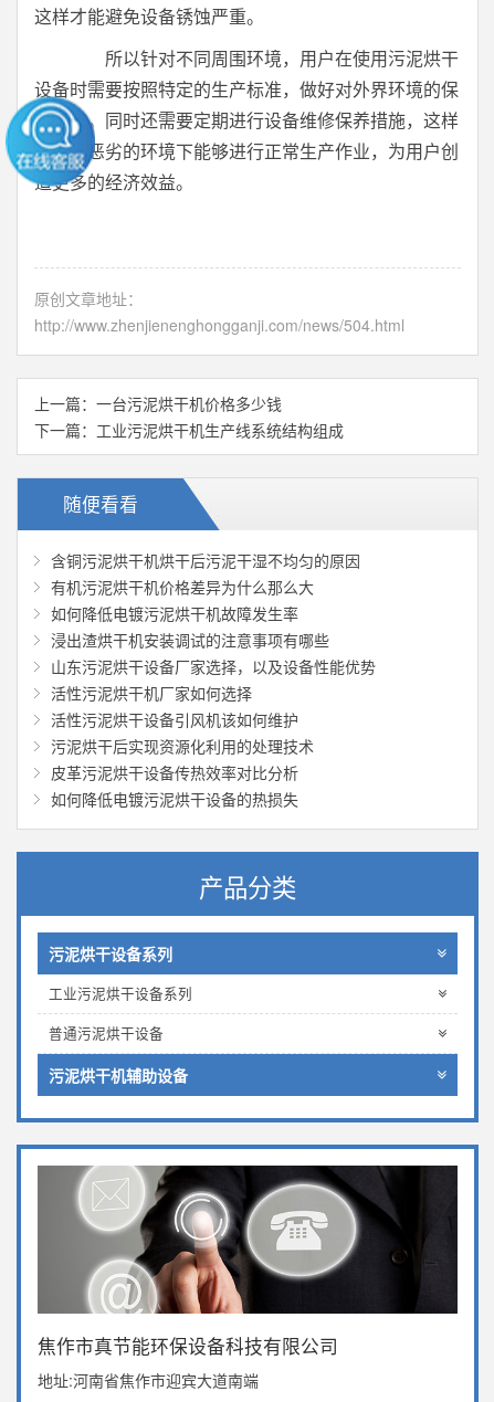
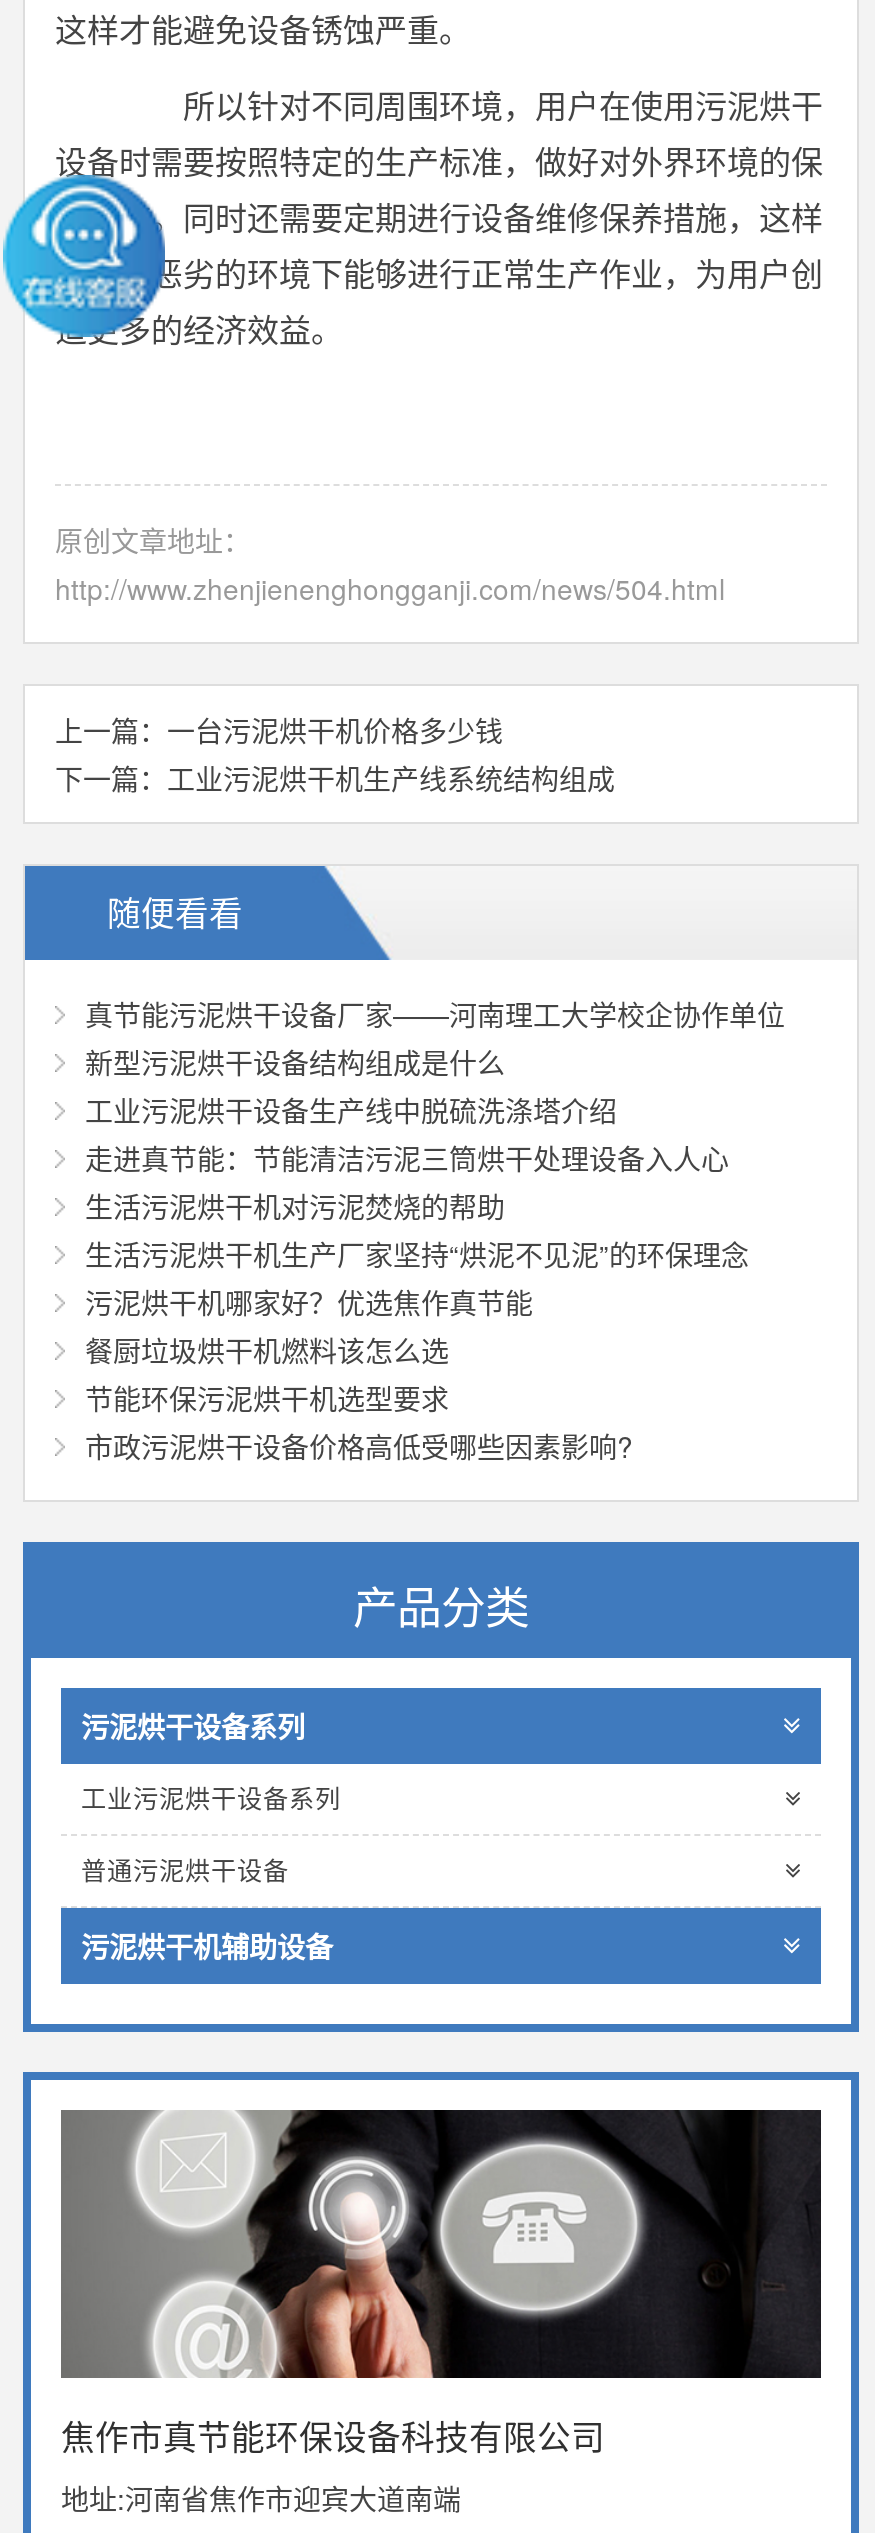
- 含铜污泥烘干机烘干后污泥干湿不均匀的原因
- 有机污泥烘干机价格差异为什么那么大
- 如何降低电镀污泥烘干机故障发生率
- 浸出渣烘干机安装调试的注意事项有哪些
- 山东污泥烘干设备厂家选择，以及设备性能优势
- 活性污泥烘干机厂家如何选择
- 活性污泥烘干设备引风机该如何维护
- 污泥烘干后实现资源化利用的处理技术
- 皮革污泥烘干设备传热效率对比分析
- 如何降低电镀污泥烘干设备的热损失
+ 真节能污泥烘干设备厂家——河南理工大学校企协作单位
+ 新型污泥烘干设备结构组成是什么
+ 工业污泥烘干设备生产线中脱硫洗涤塔介绍
+ 走进真节能：节能清洁污泥三筒烘干处理设备入人心
+ 生活污泥烘干机对污泥焚烧的帮助
+ 生活污泥烘干机生产厂家坚持“烘泥不见泥”的环保理念
+ 污泥烘干机哪家好？优选焦作真节能
+ 餐厨垃圾烘干机燃料该怎么选
+ 节能环保污泥烘干机选型要求
+ 市政污泥烘干设备价格高低受哪些因素影响?
